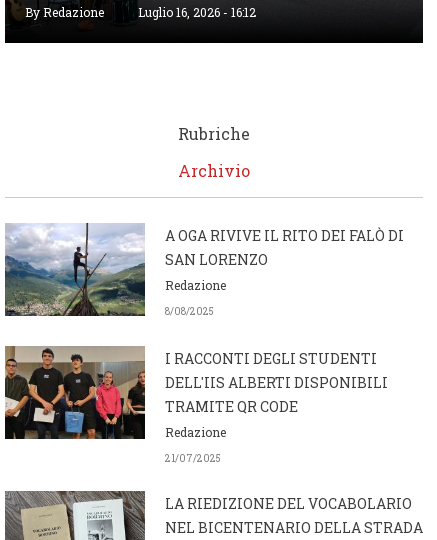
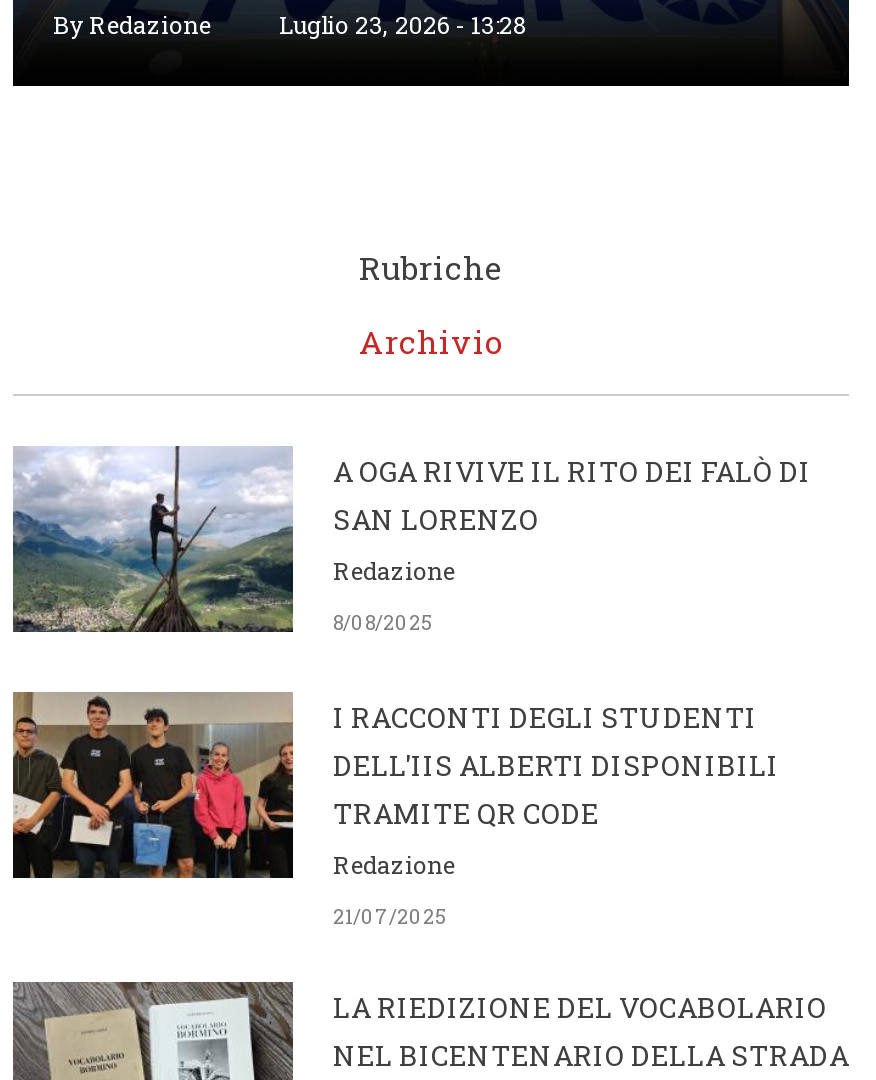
- Luglio 16, 2026 - 16:12
+ Luglio 23, 2026 - 13:28
